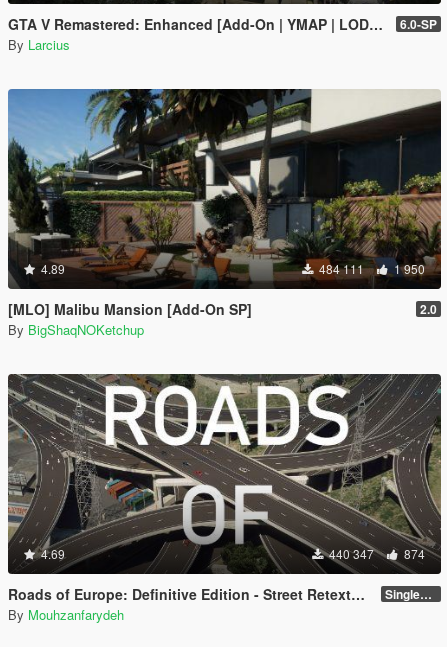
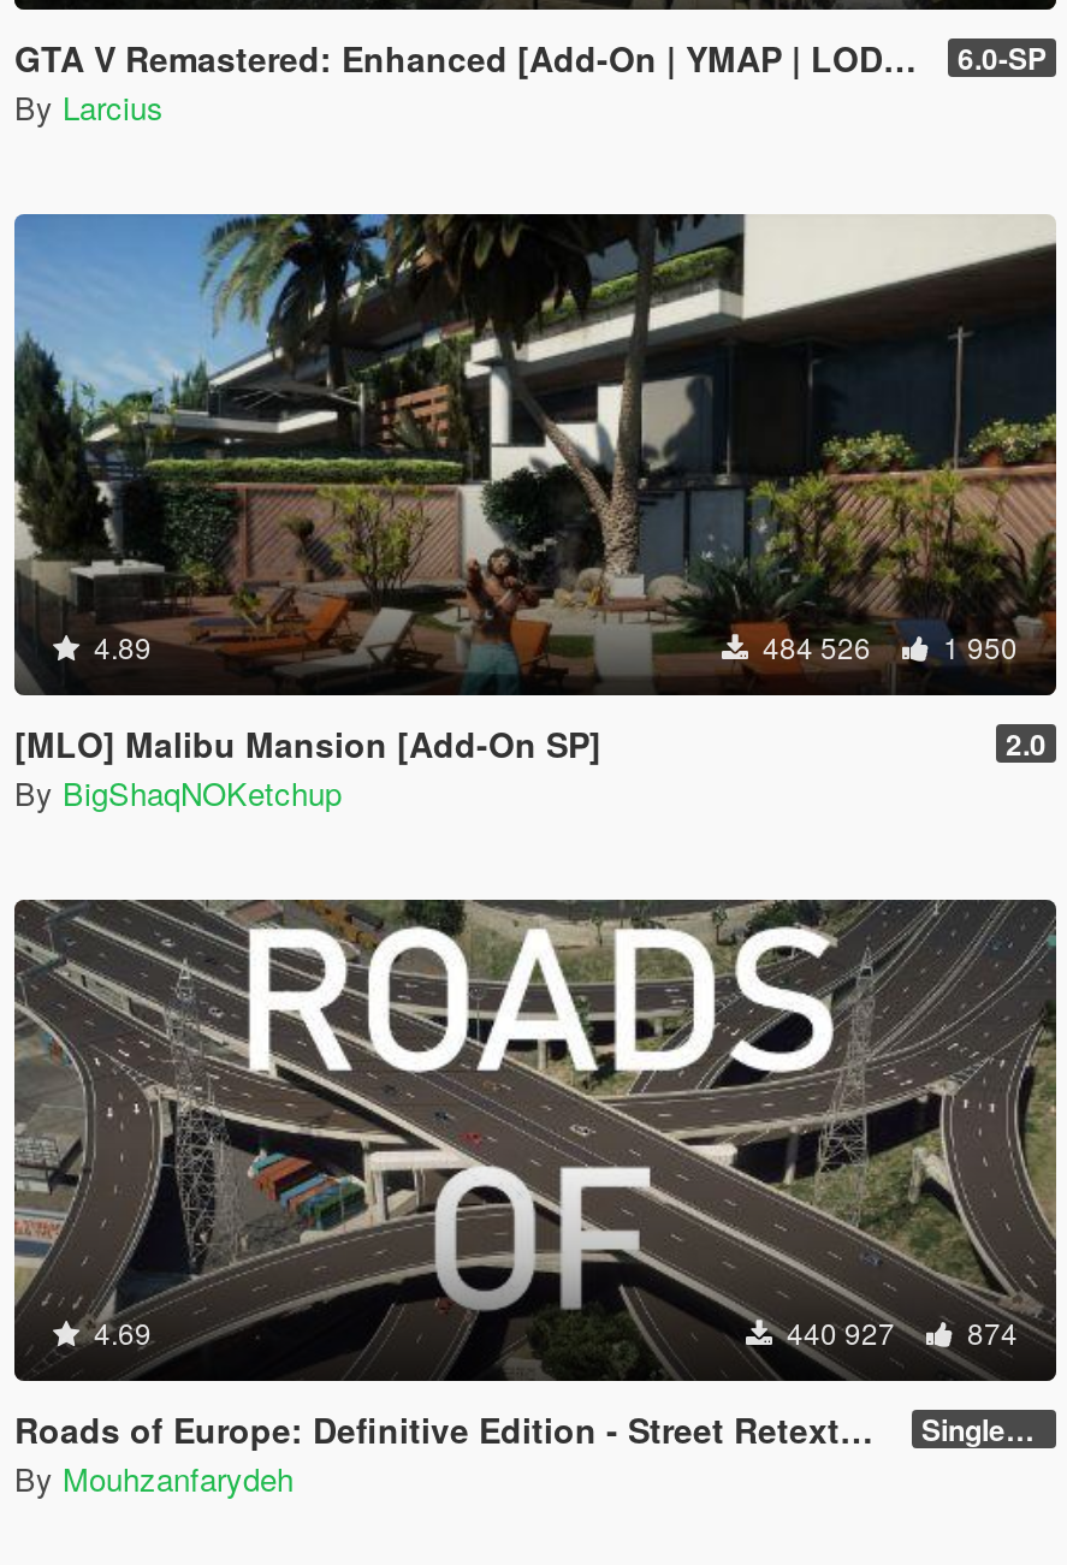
- 484 111 1 950
+ 484 526 1 950

- 440 347 874
+ 440 927 874
